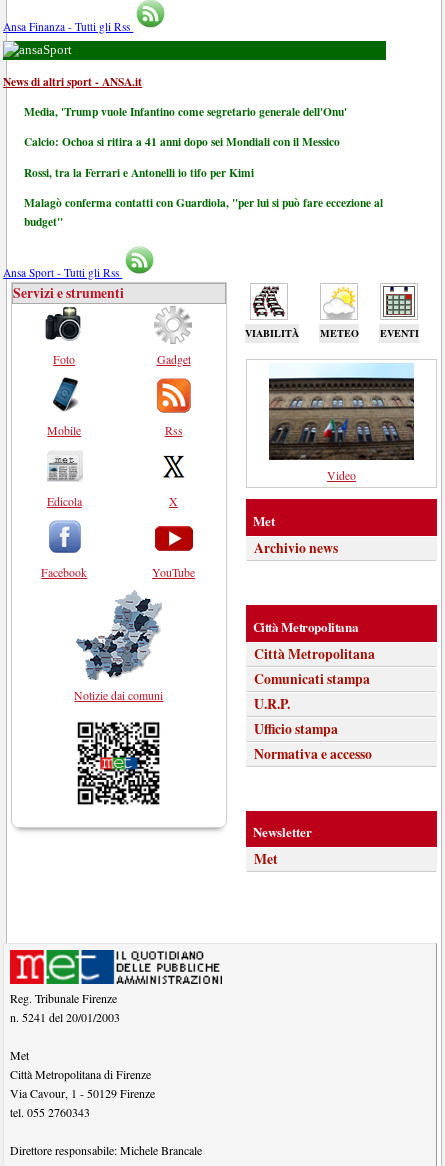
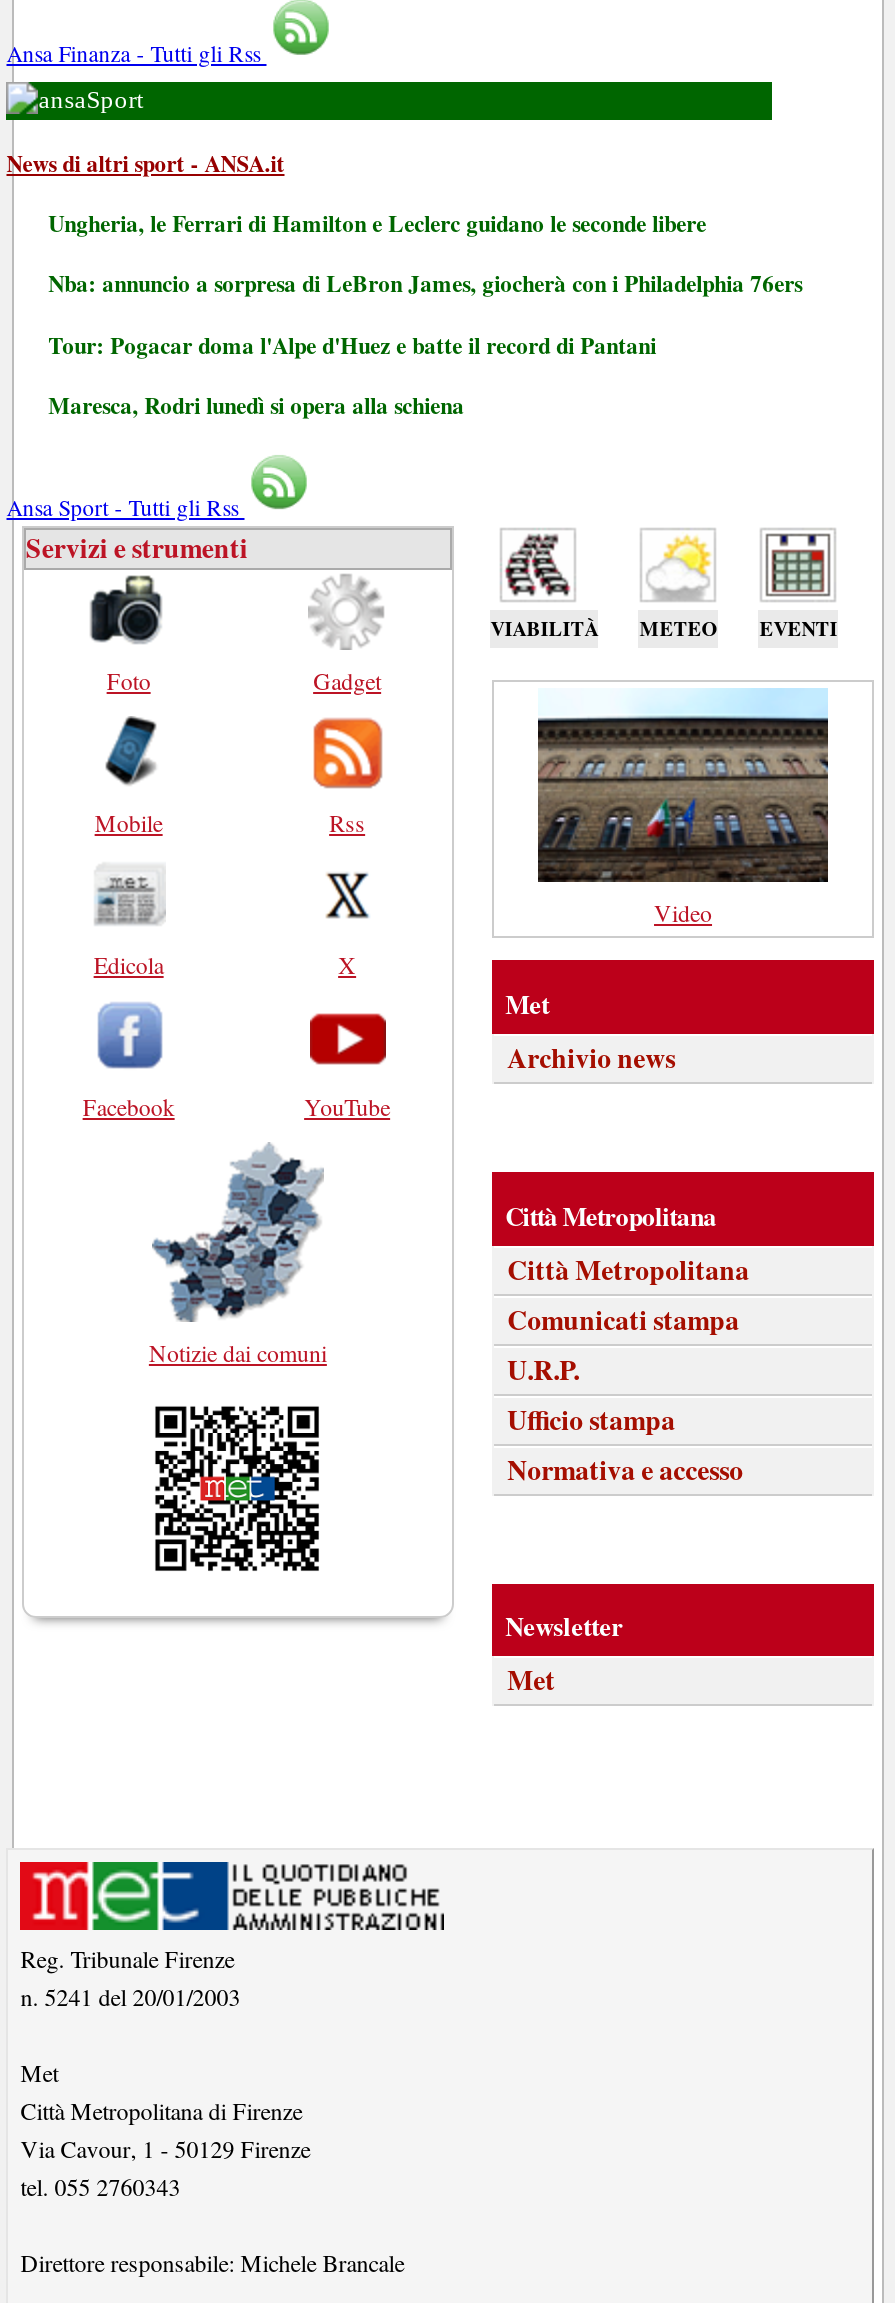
- Media, 'Trump vuole Infantino come segretario generale dell'Onu'
+ Ungheria, le Ferrari di Hamilton e Leclerc guidano le seconde libere

- Calcio: Ochoa si ritira a 41 anni dopo sei Mondiali con il Messico
+ Nba: annuncio a sorpresa di LeBron James, giocherà con i Philadelphia 76ers

- Rossi, tra la Ferrari e Antonelli io tifo per Kimi
+ Tour: Pogacar doma l'Alpe d'Huez e batte il record di Pantani

- Malagò conferma contatti con Guardiola, "per lui si può fare eccezione al
- budget"
+ Maresca, Rodri lunedì si opera alla schiena
